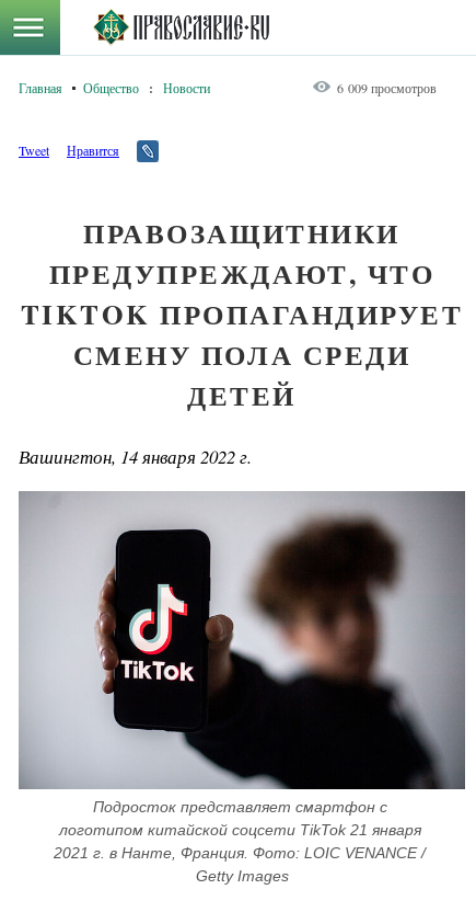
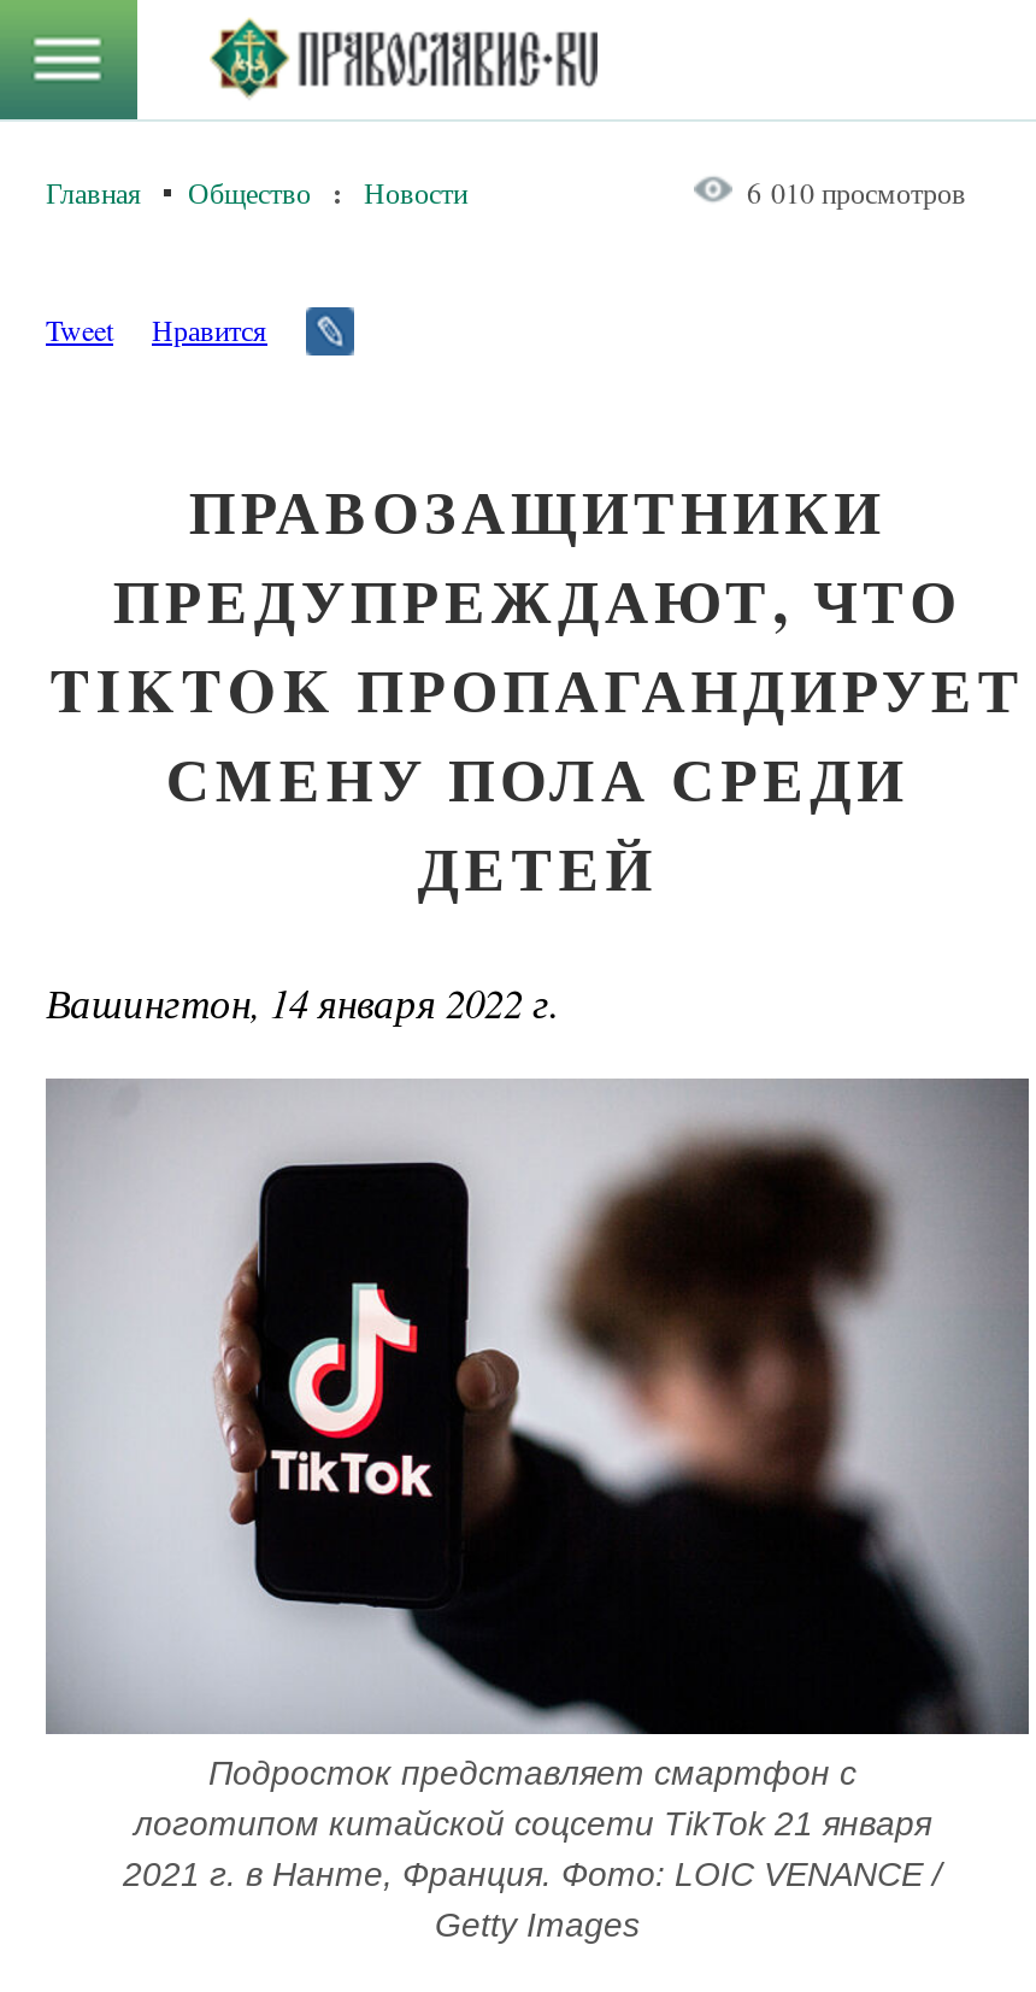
- 6 009 просмотров
+ 6 010 просмотров
